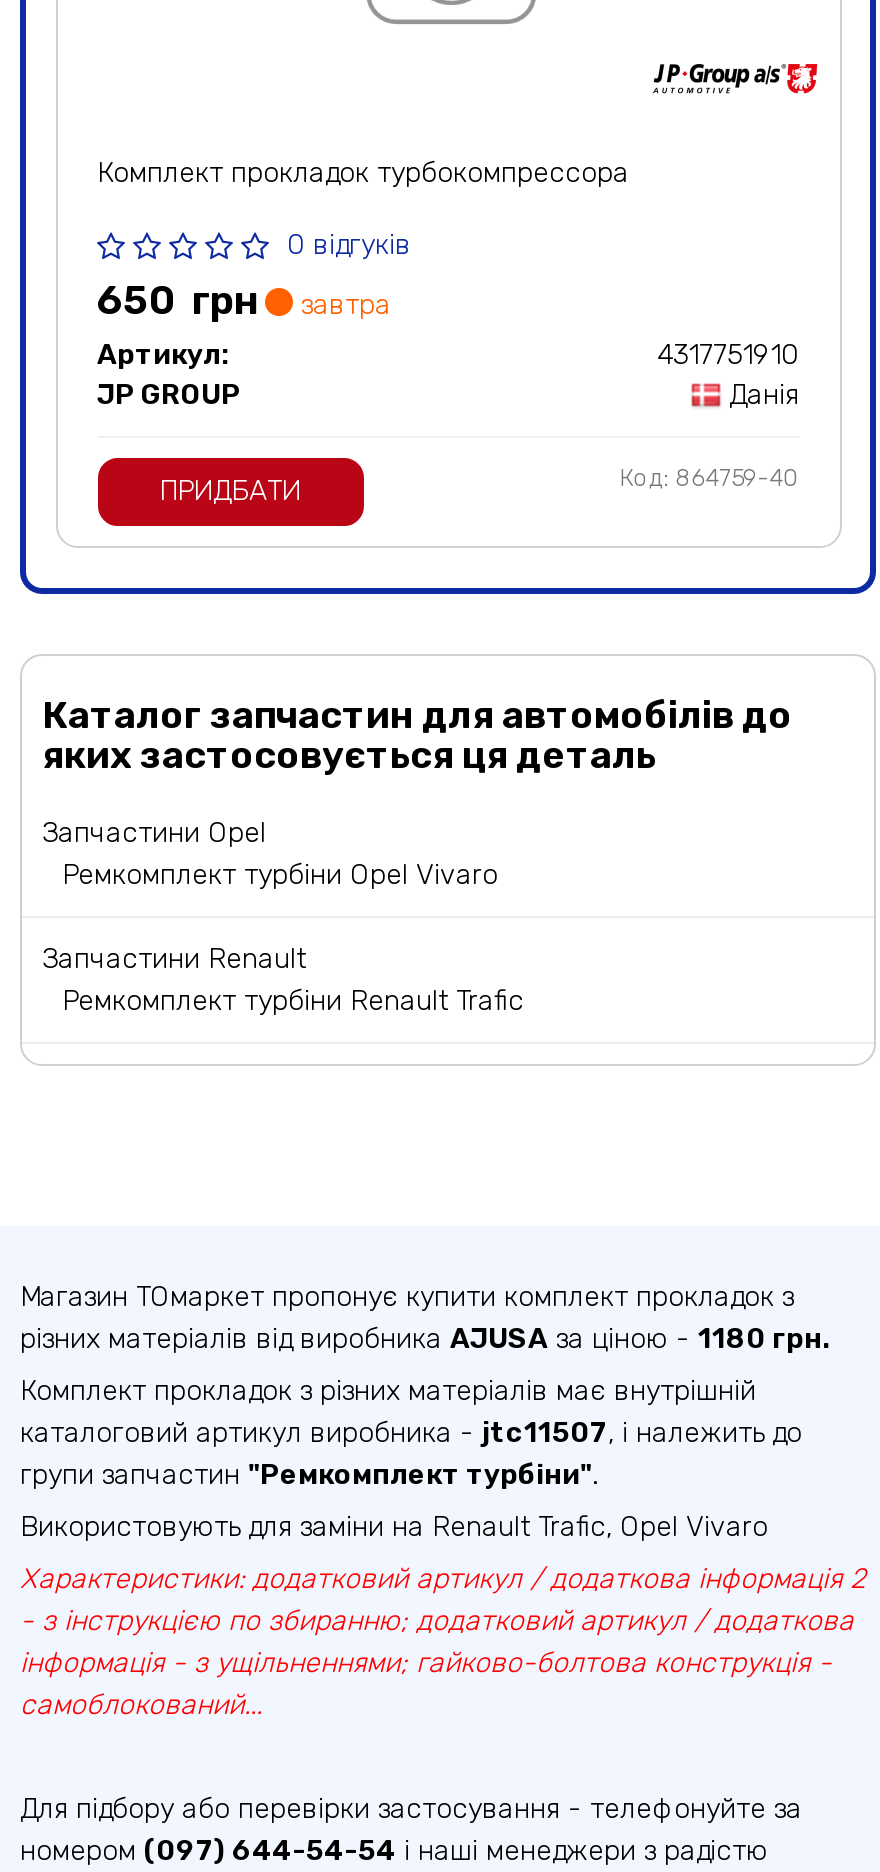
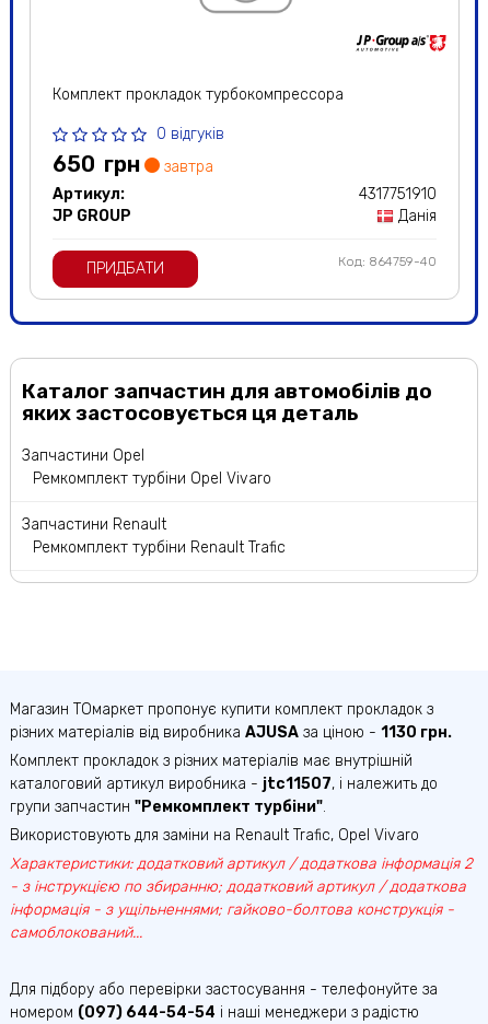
- різних матеріалів від виробника AJUSA за ціною - 1180 грн.
+ різних матеріалів від виробника AJUSA за ціною - 1130 грн.
